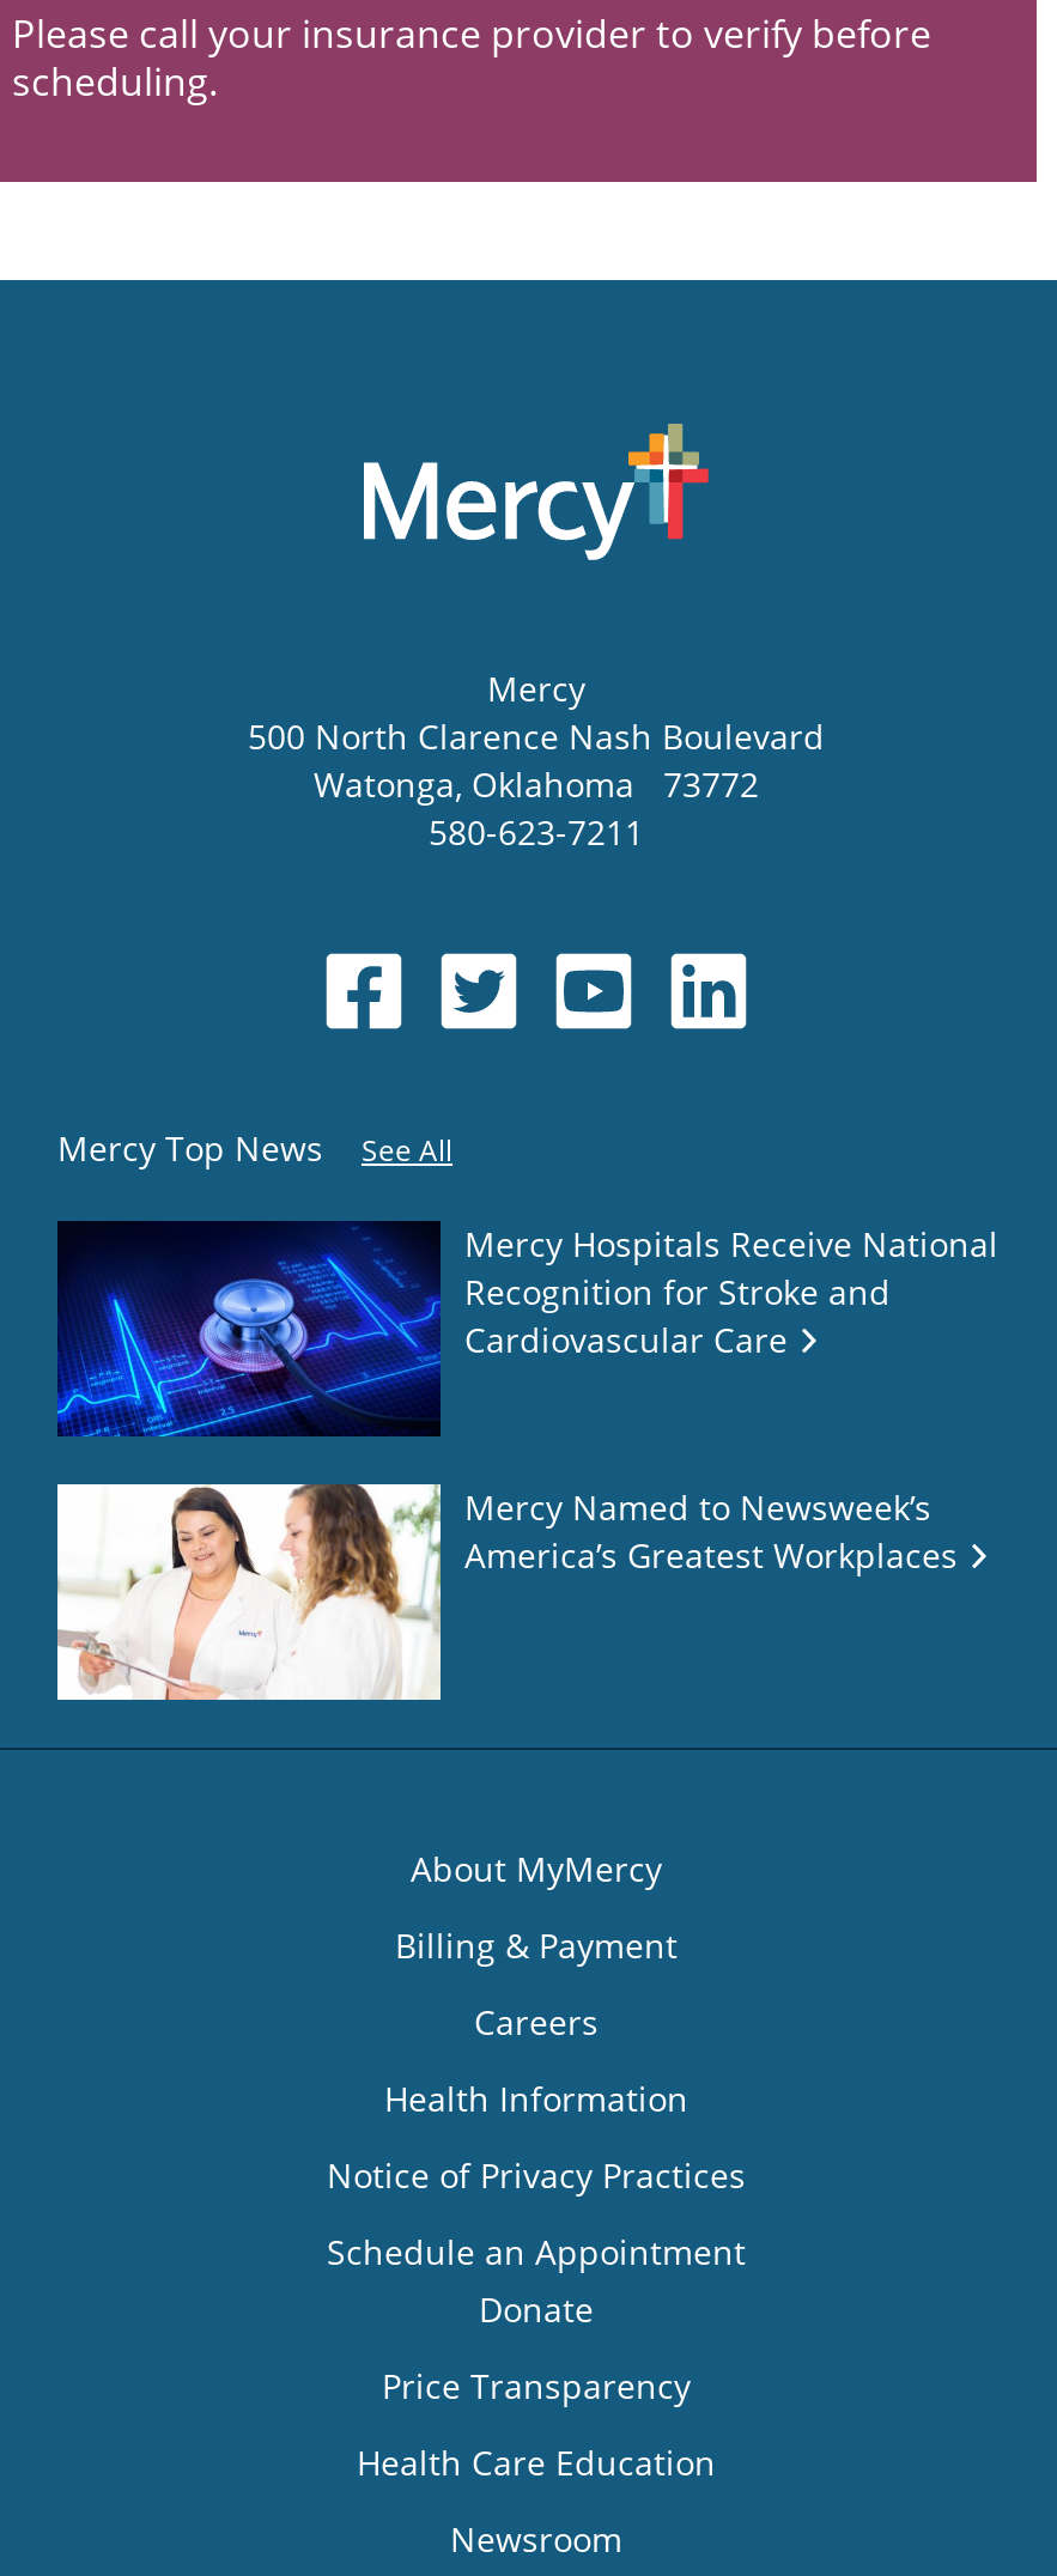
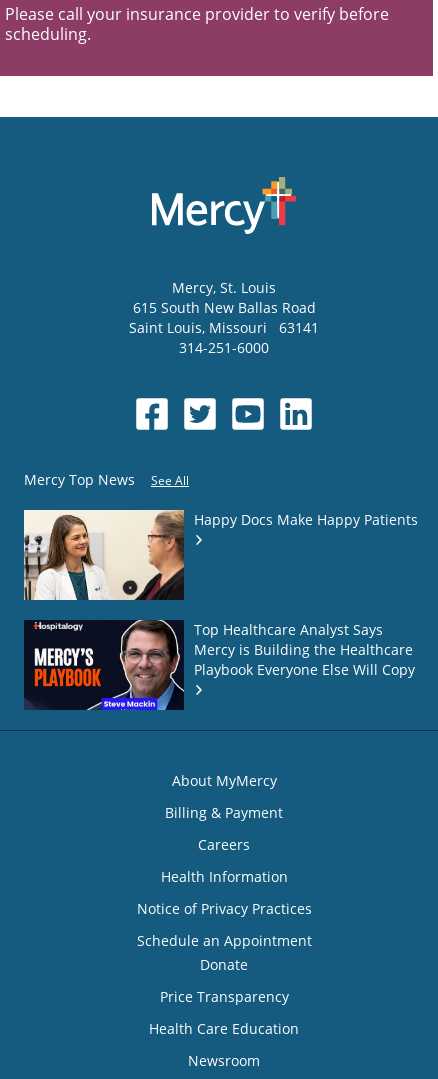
- Mercy
- 500 North Clarence Nash Boulevard
- Watonga, Oklahoma 73772
- 580-623-7211
+ Mercy, St. Louis
+ 615 South New Ballas Road
+ Saint Louis, Missouri 63141
+ 314-251-6000

- [image]
- Mercy Hospitals Receive National
- Recognition for Stroke and
- Cardiovascular Care
+ [image]
+ Happy Docs Make Happy Patients

- [image]
- Mercy Named to Newsweek’s
- America’s Greatest Workplaces
+ [image]
+ Top Healthcare Analyst Says
+ Mercy is Building the Healthcare
+ Playbook Everyone Else Will Copy
